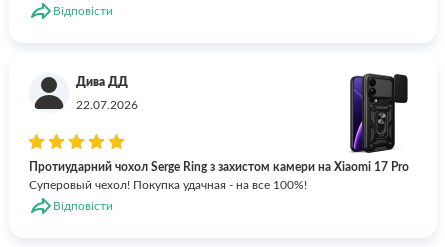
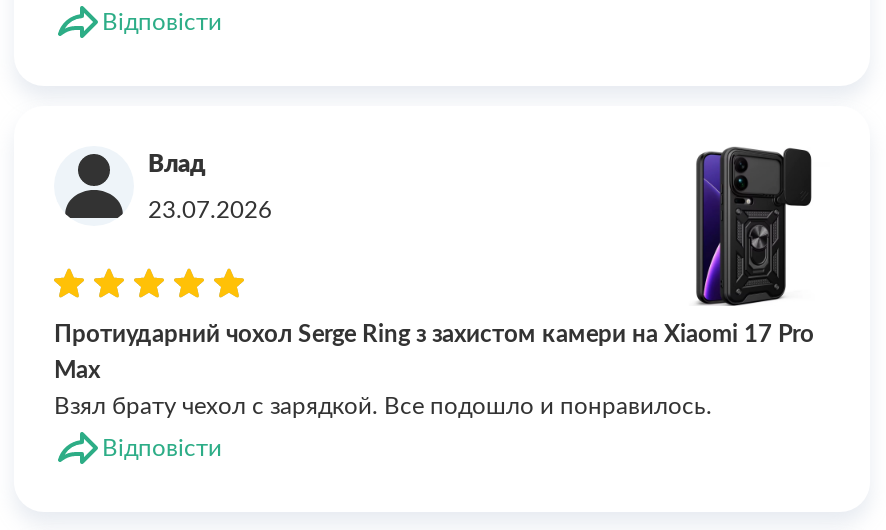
- Дива ДД
+ Влад

- 22.07.2026
+ 23.07.2026

- Суперовый чехол! Покупка удачная - на все 100%!
+ Max
+ Взял брату чехол с зарядкой. Все подошло и понравилось.
